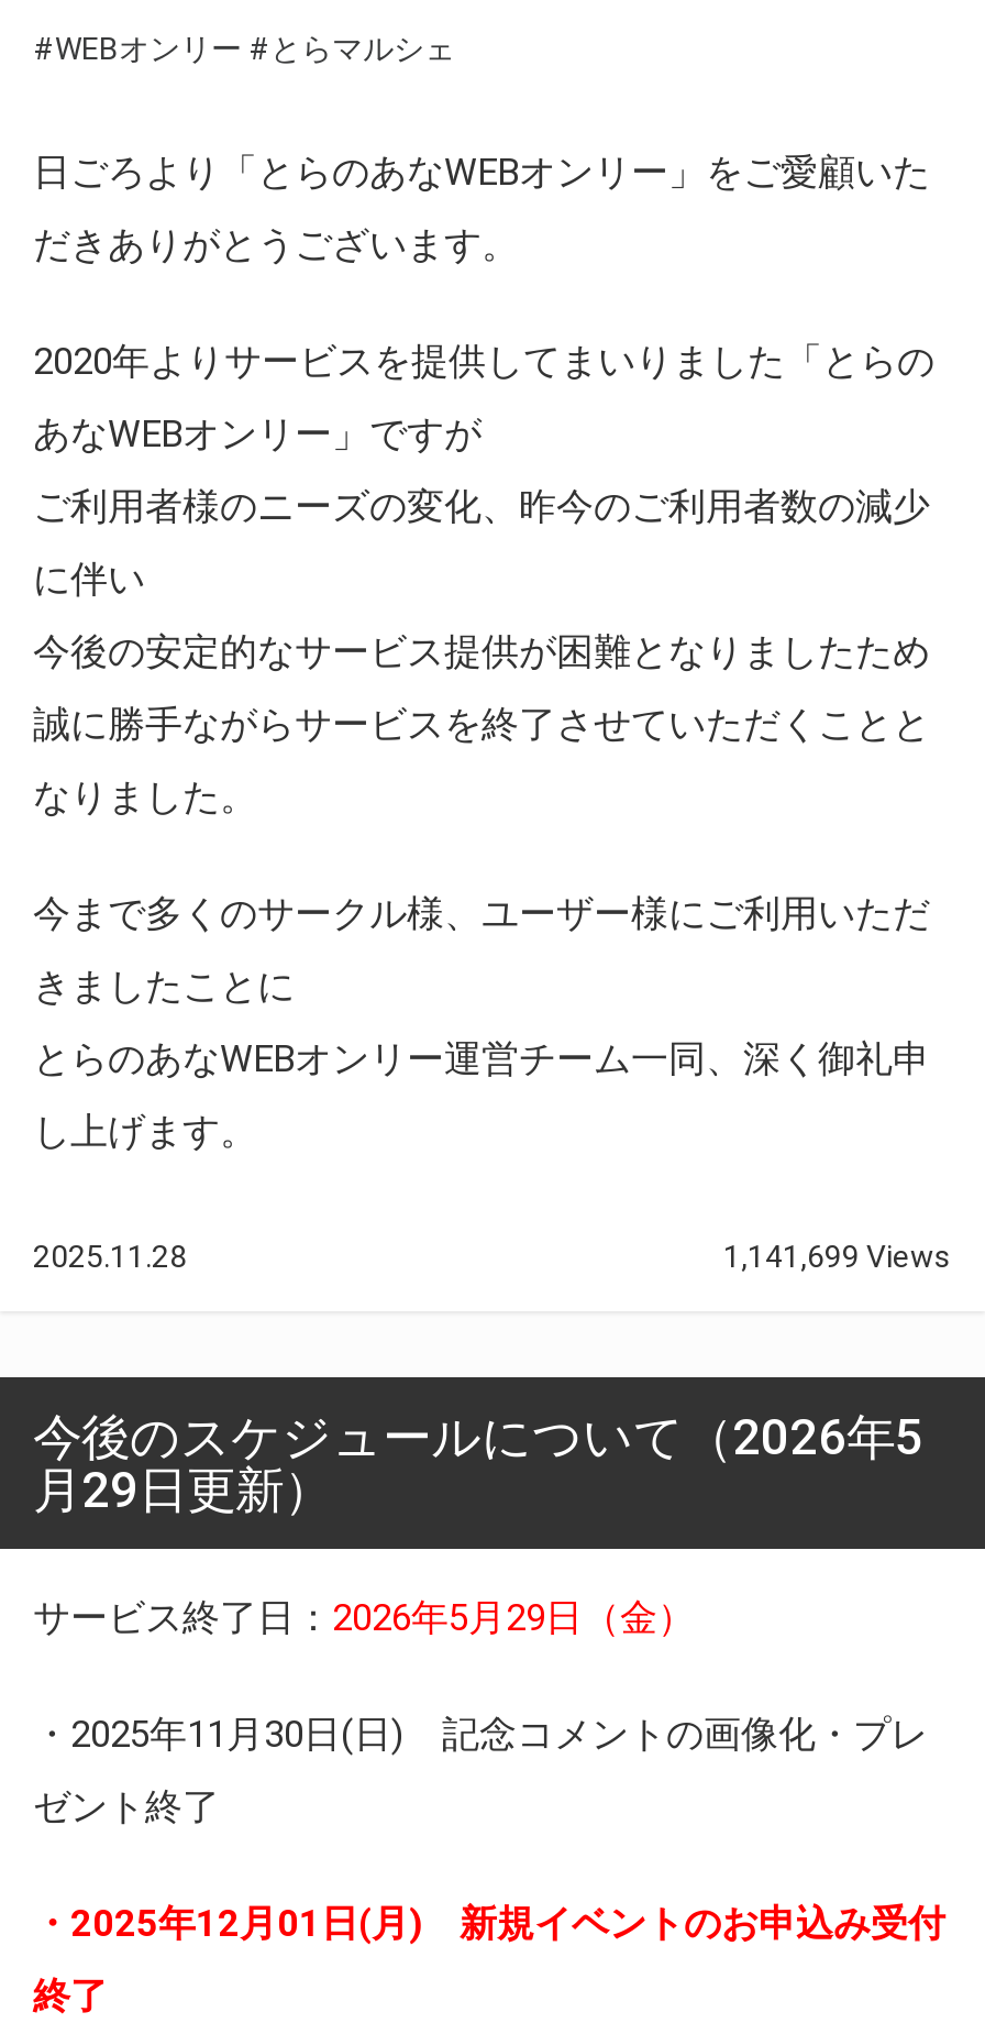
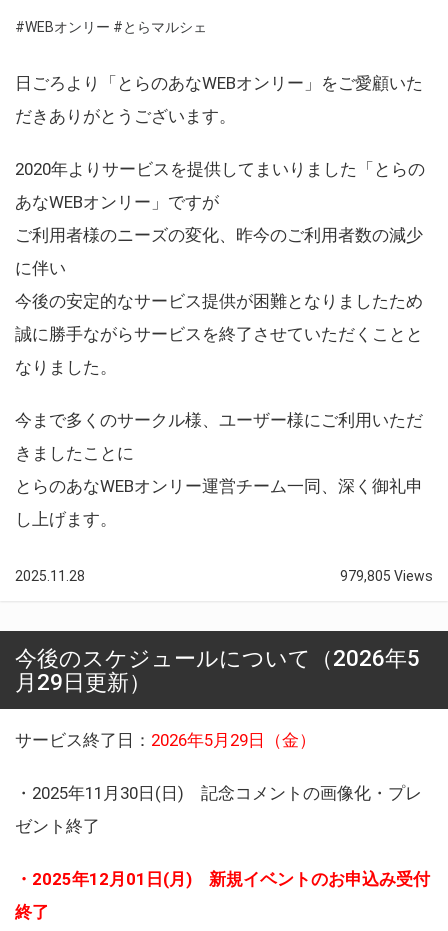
- 1,141,699 Views
+ 979,805 Views
